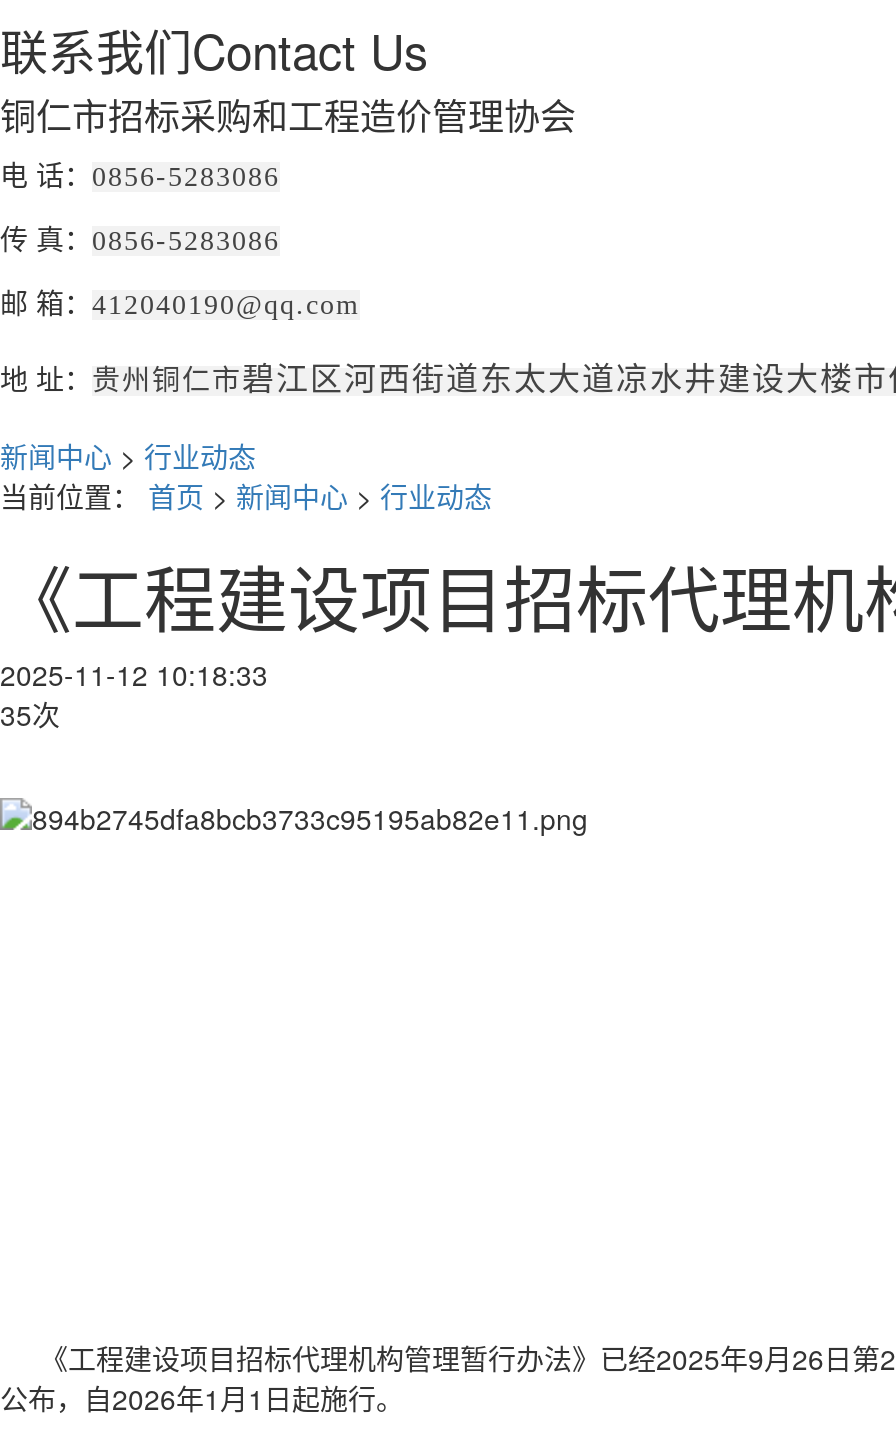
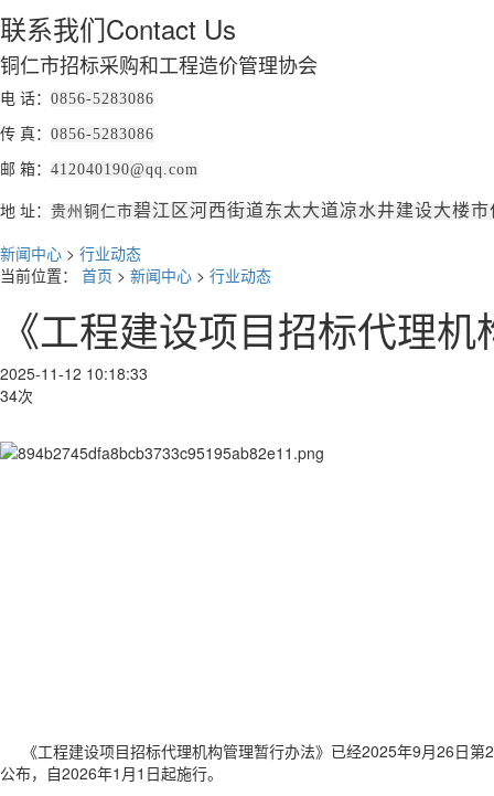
- 35次
+ 34次
